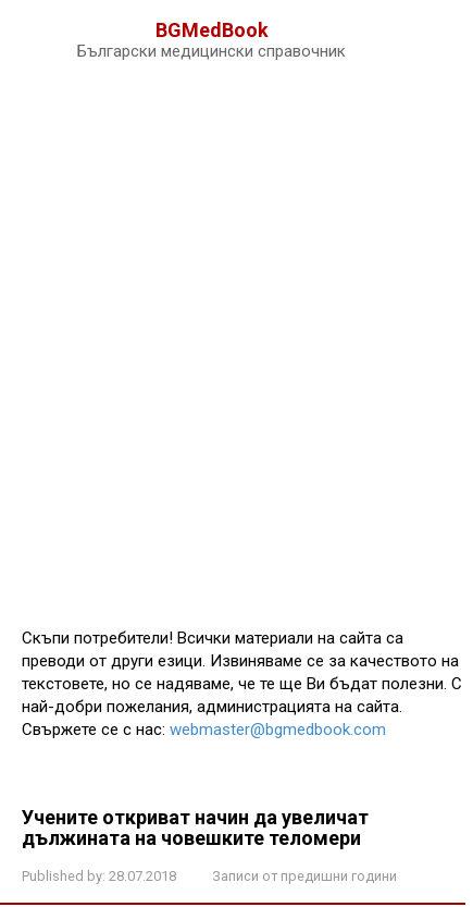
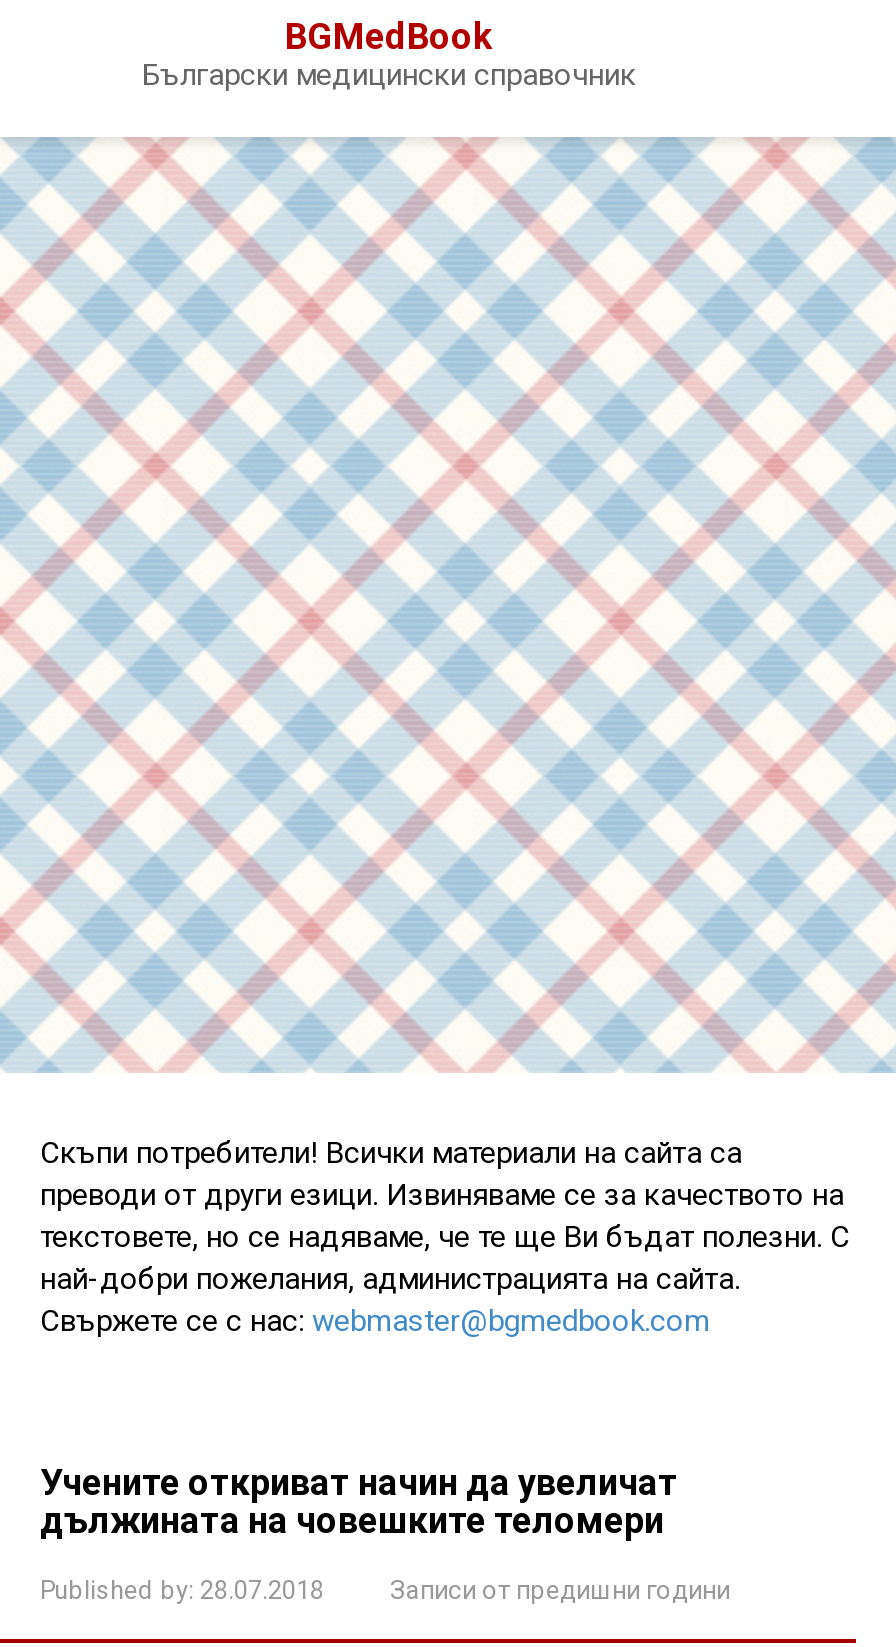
+ [image]
